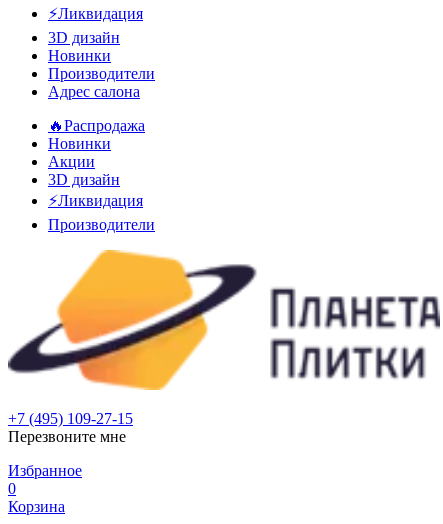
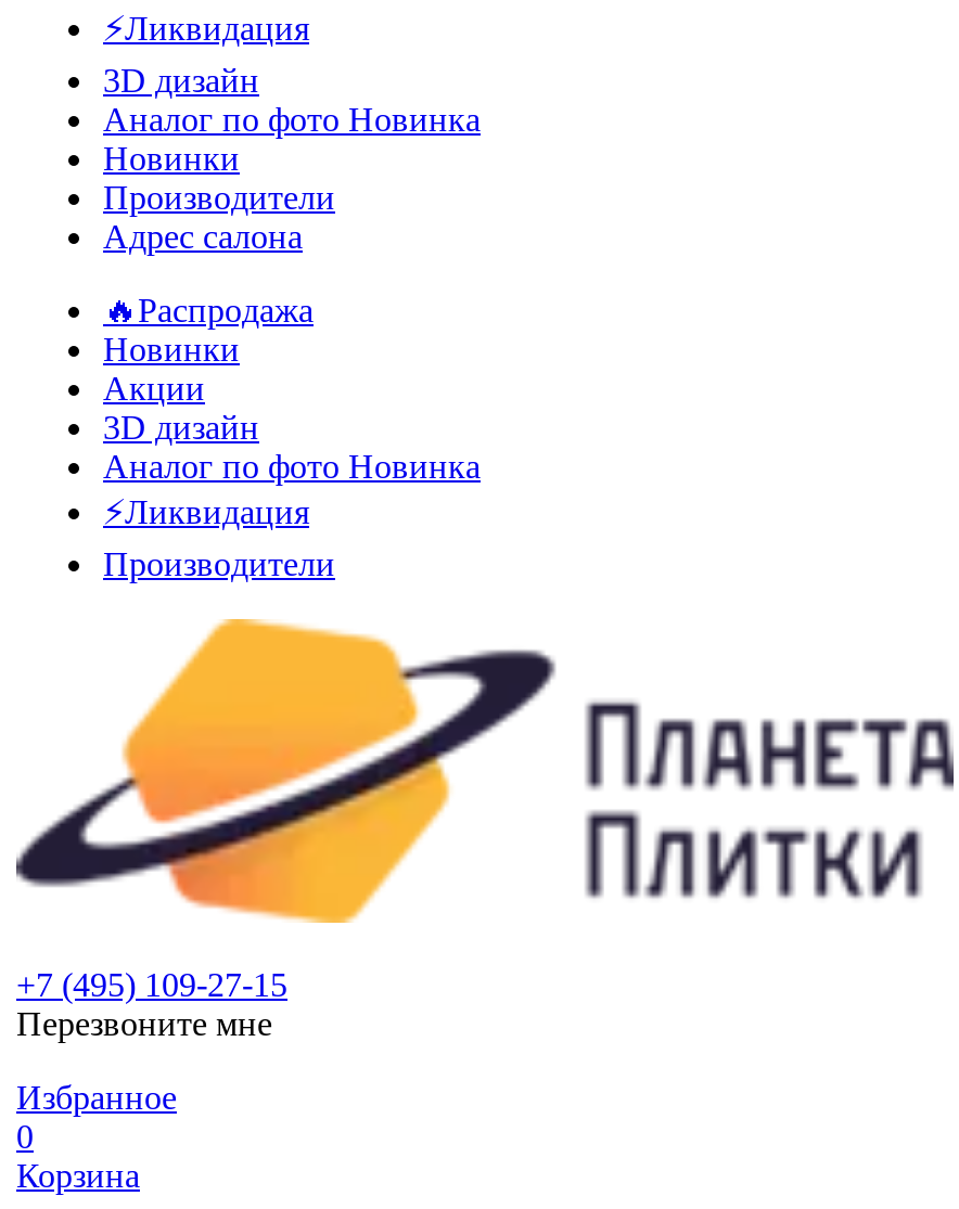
+ Аналог по фото Новинка

+ Аналог по фото Новинка
